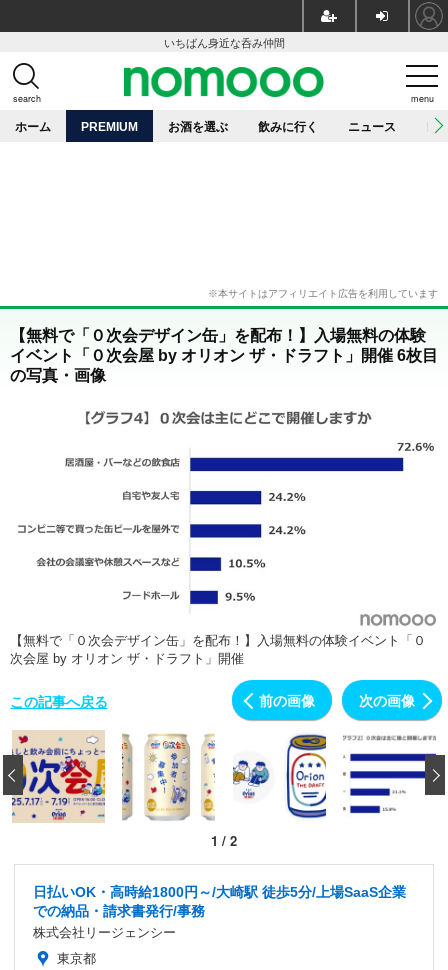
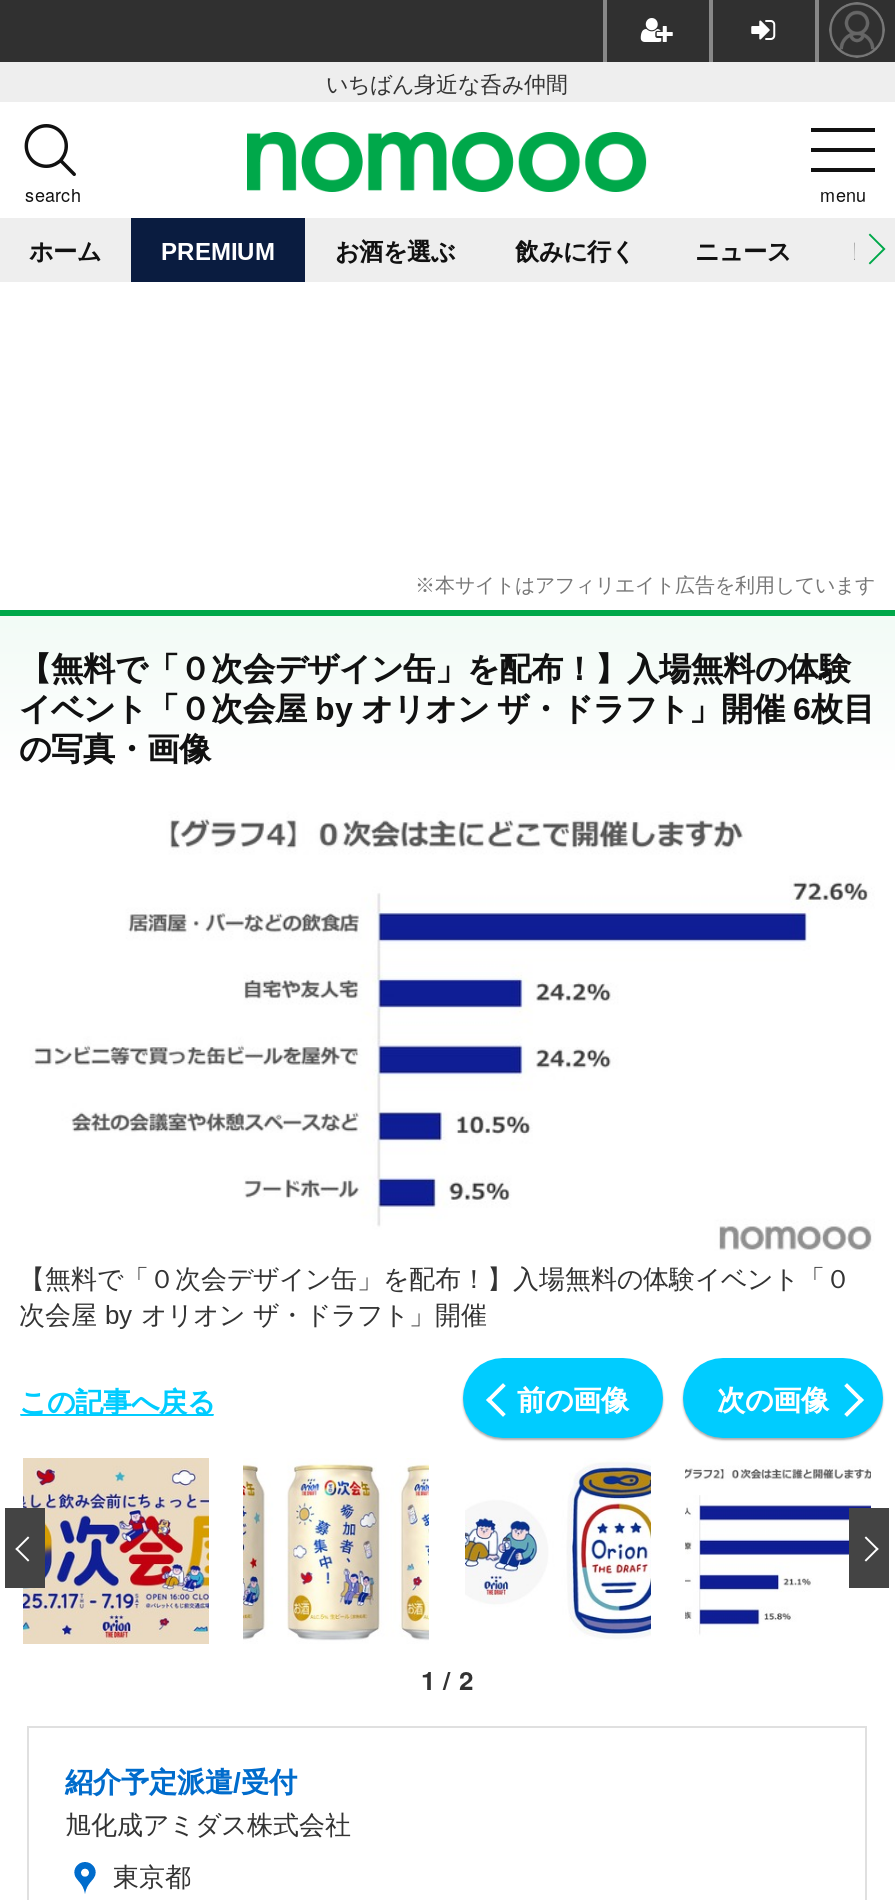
- 日払いOK・高時給1800円～/大崎駅 徒歩5分/上場SaaS企業
- での納品・請求書発行/事務
- 株式会社リージェンシー
+ 紹介予定派遣/受付
+ 旭化成アミダス株式会社
